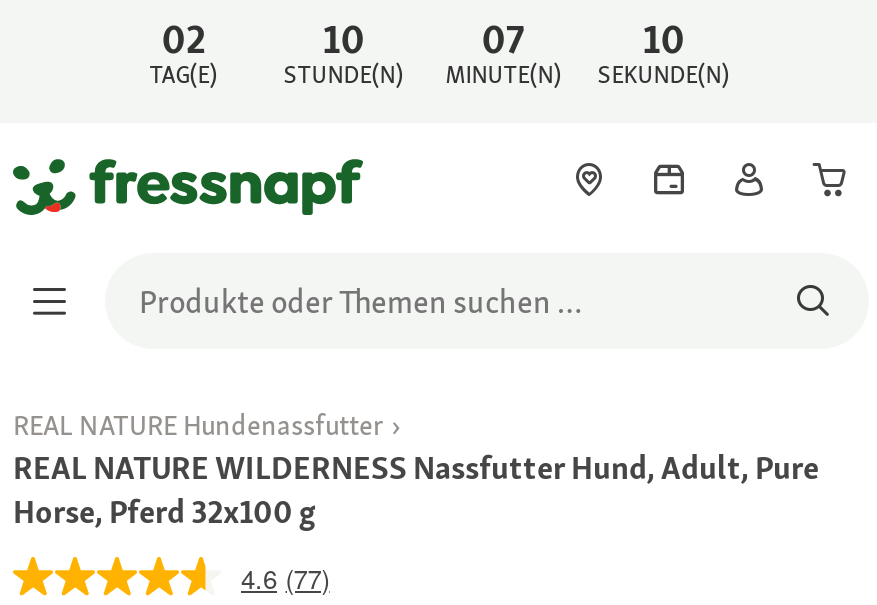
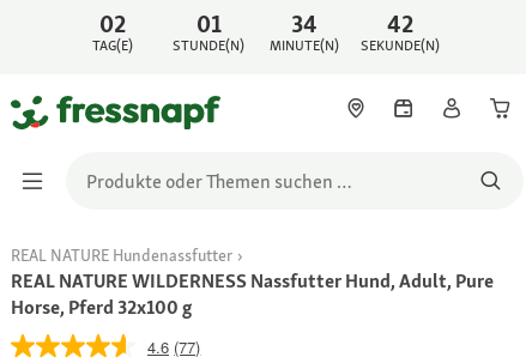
- 10
+ 01

- 07
+ 34

- 10
+ 42
